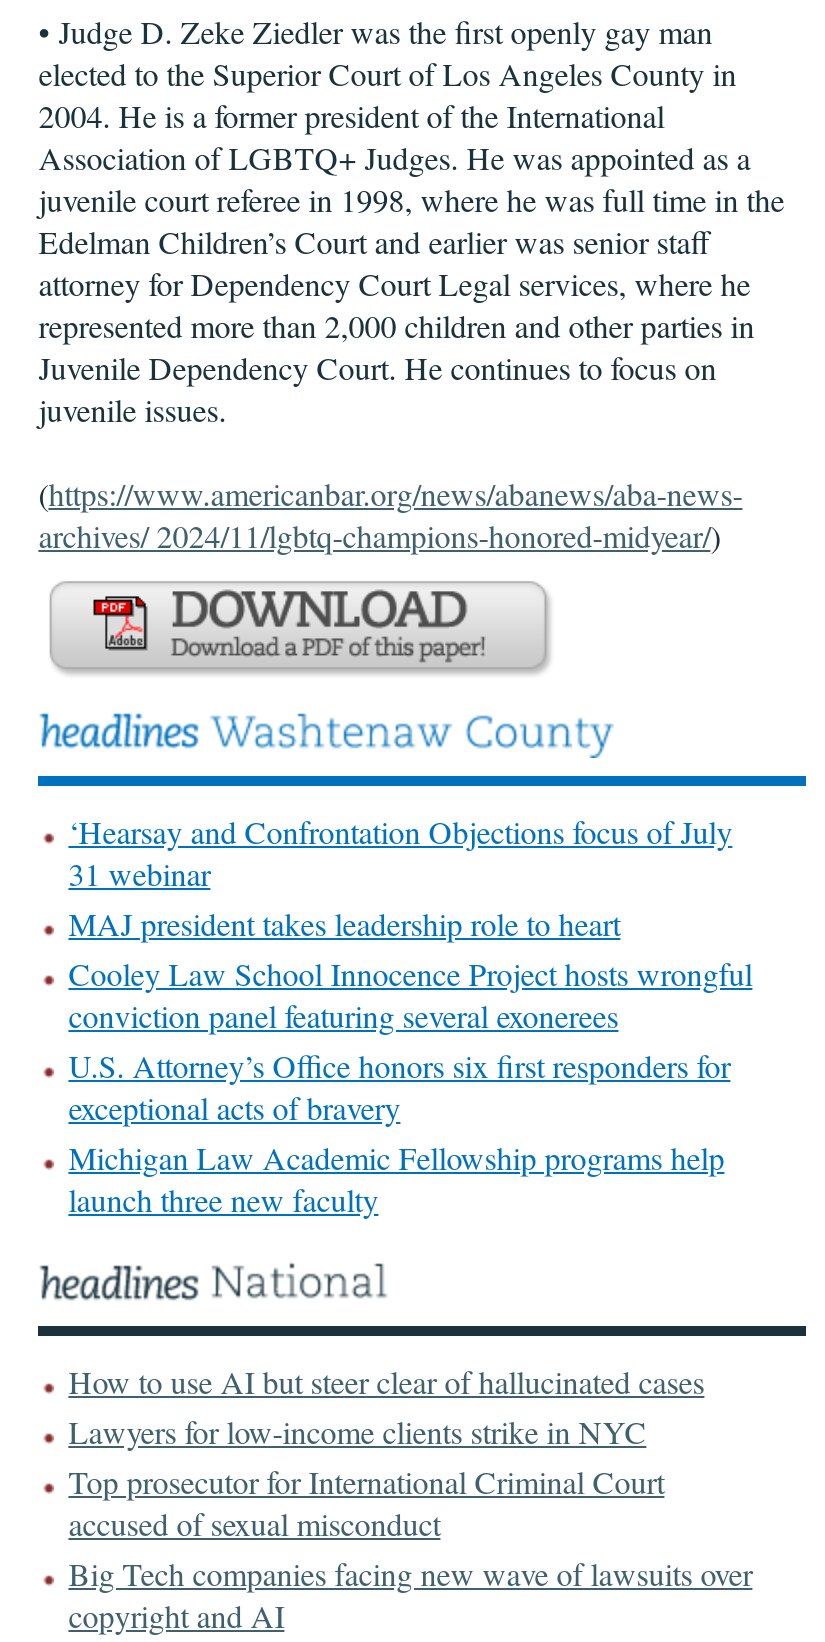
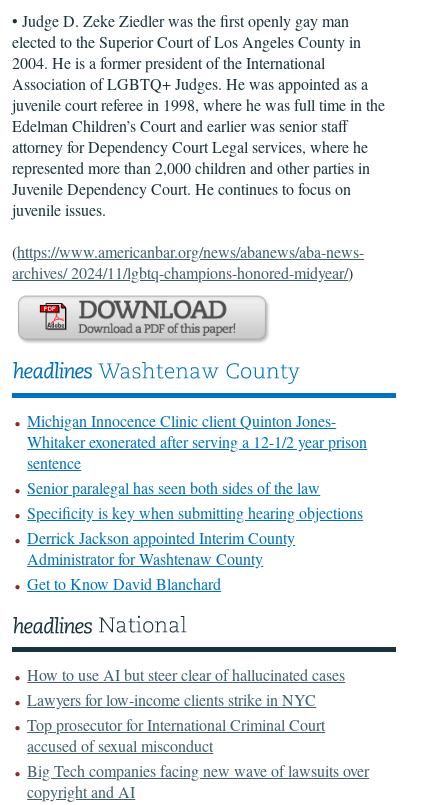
- ‘Hearsay and Confrontation Objections focus of July
- 31 webinar
- MAJ president takes leadership role to heart
- Cooley Law School Innocence Project hosts wrongful
- conviction panel featuring several exonerees
- U.S. Attorney’s Office honors six first responders for
- exceptional acts of bravery
- Michigan Law Academic Fellowship programs help
- launch three new faculty
+ Michigan Innocence Clinic client Quinton Jones-
+ Whitaker exonerated after serving a 12-1/2 year prison
+ sentence
+ Senior paralegal has seen both sides of the law
+ Specificity is key when submitting hearing objections
+ Derrick Jackson appointed Interim County
+ Administrator for Washtenaw County
+ Get to Know David Blanchard
